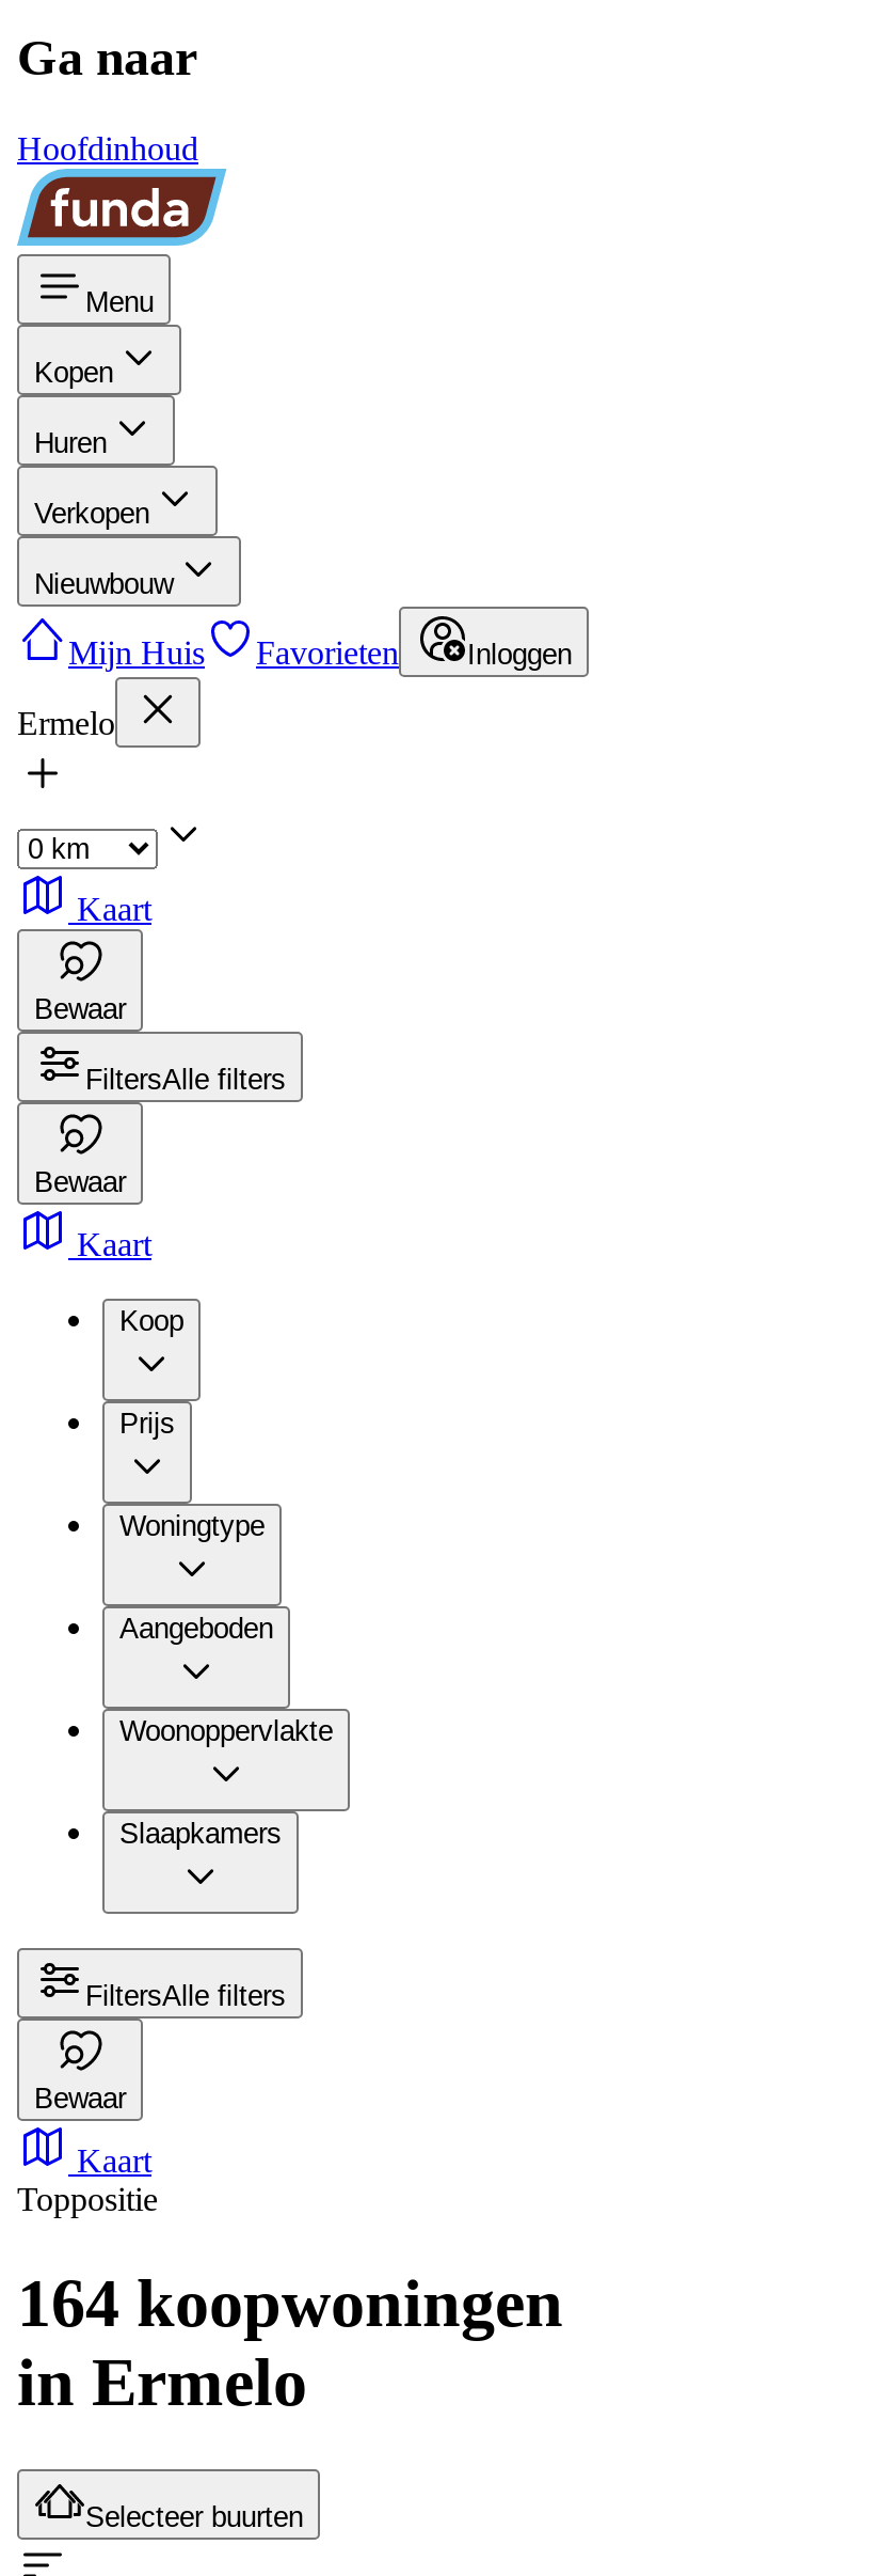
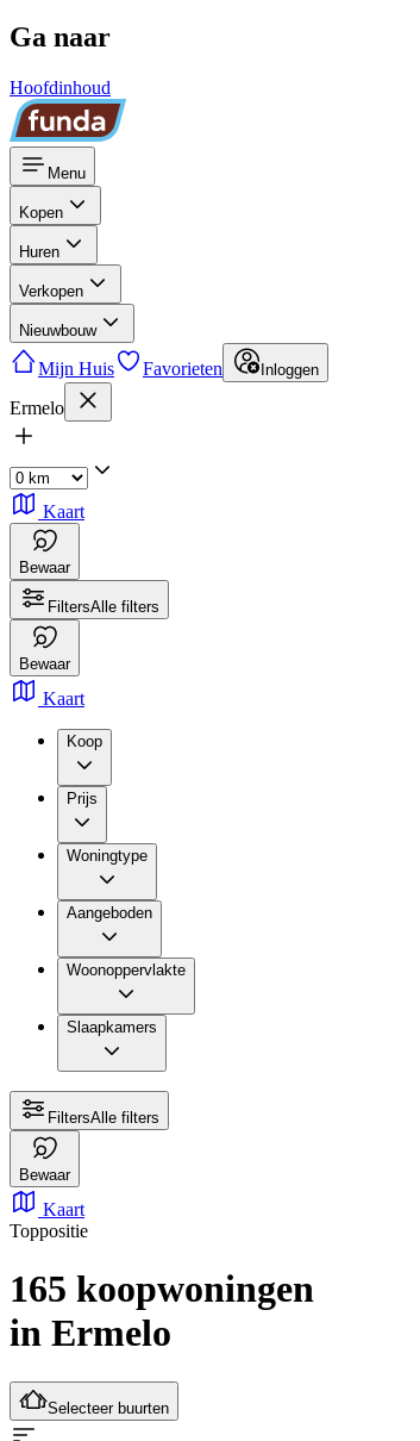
- 164 koopwoningen
+ 165 koopwoningen
